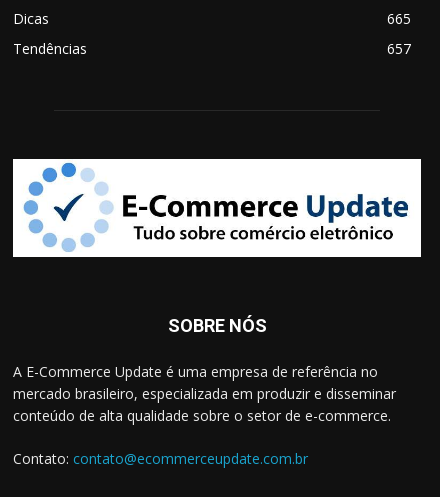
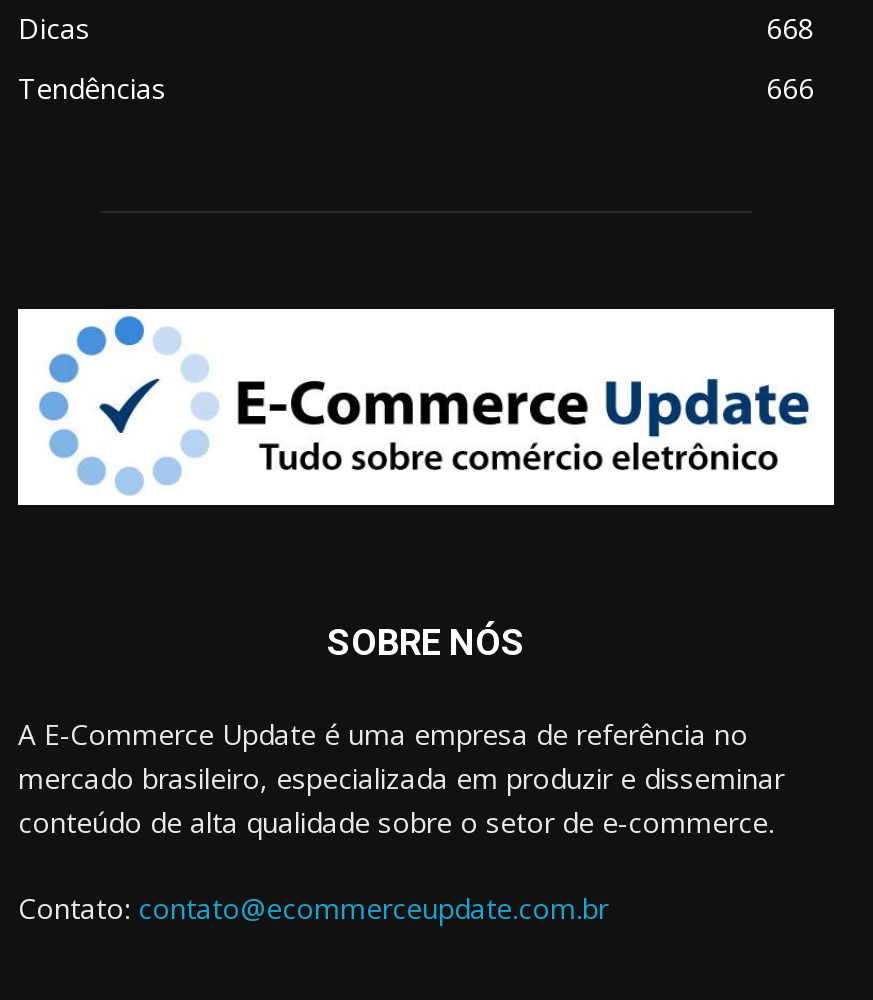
- 665
+ 668

- 657
+ 666
